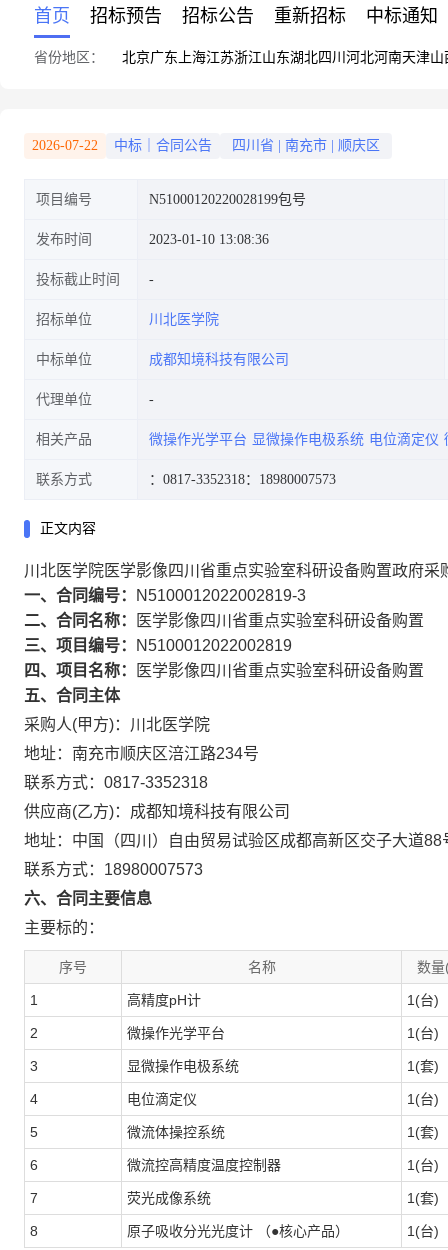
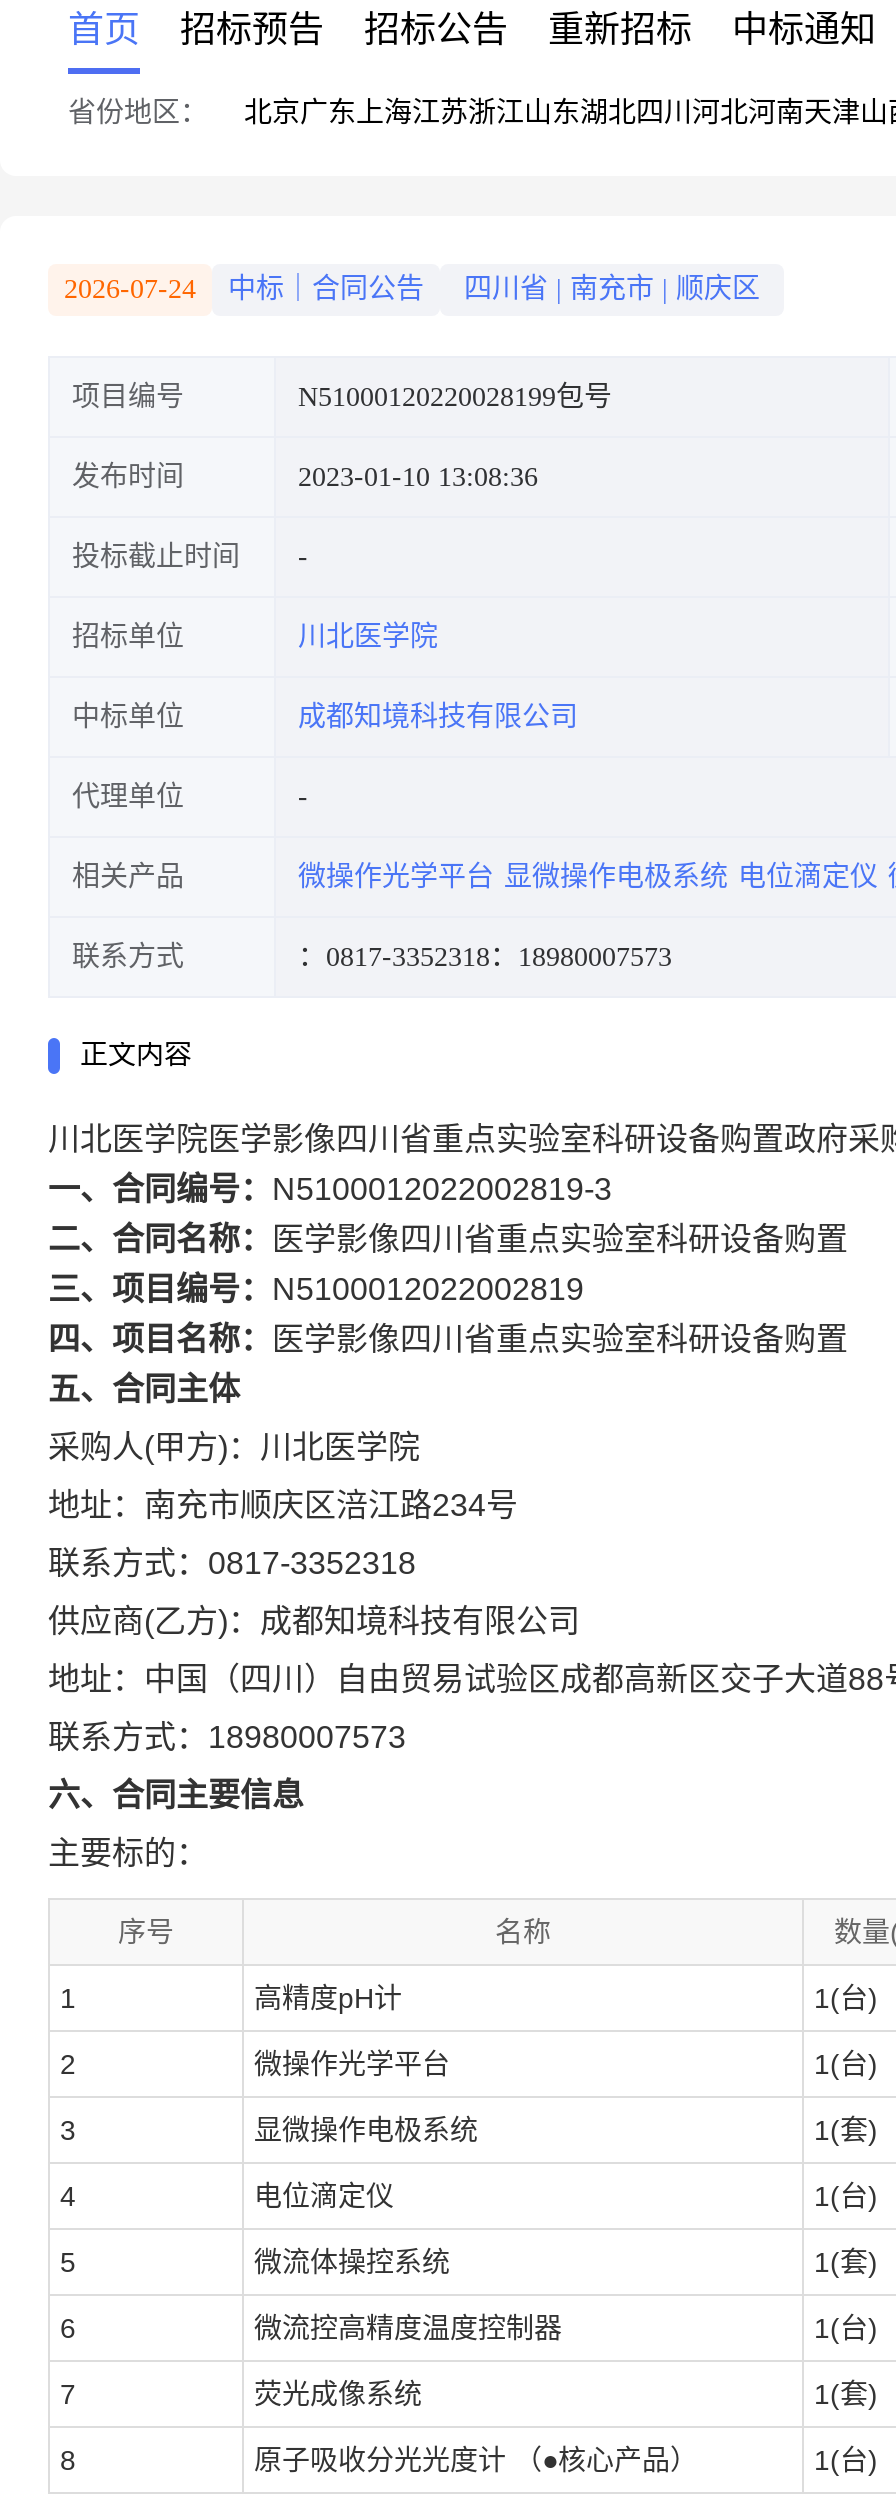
- 2026-07-22
+ 2026-07-24
